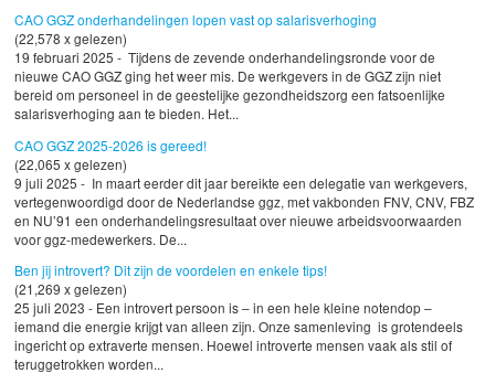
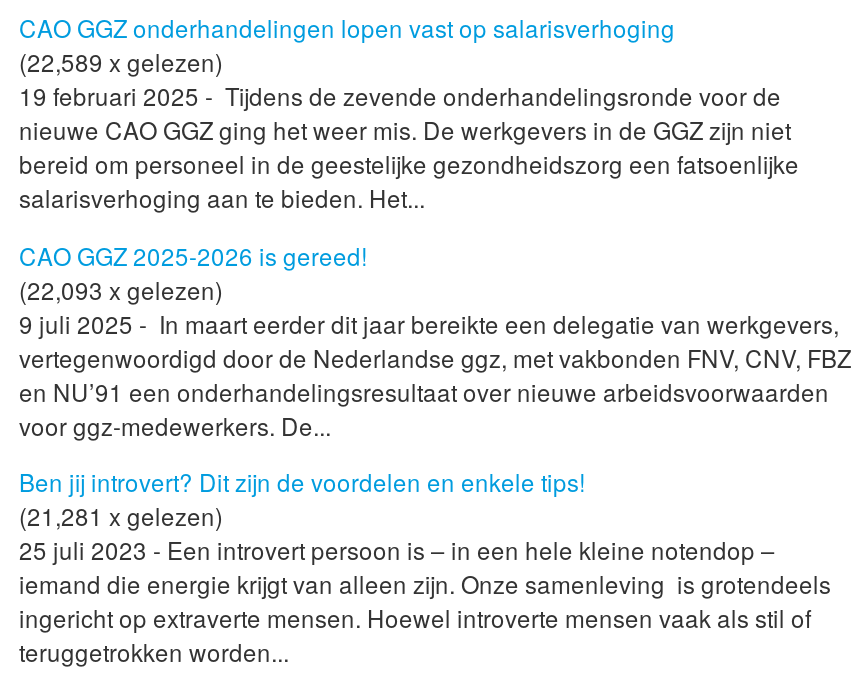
- (22,578 x gelezen)
+ (22,589 x gelezen)

- (22,065 x gelezen)
+ (22,093 x gelezen)

- (21,269 x gelezen)
+ (21,281 x gelezen)
